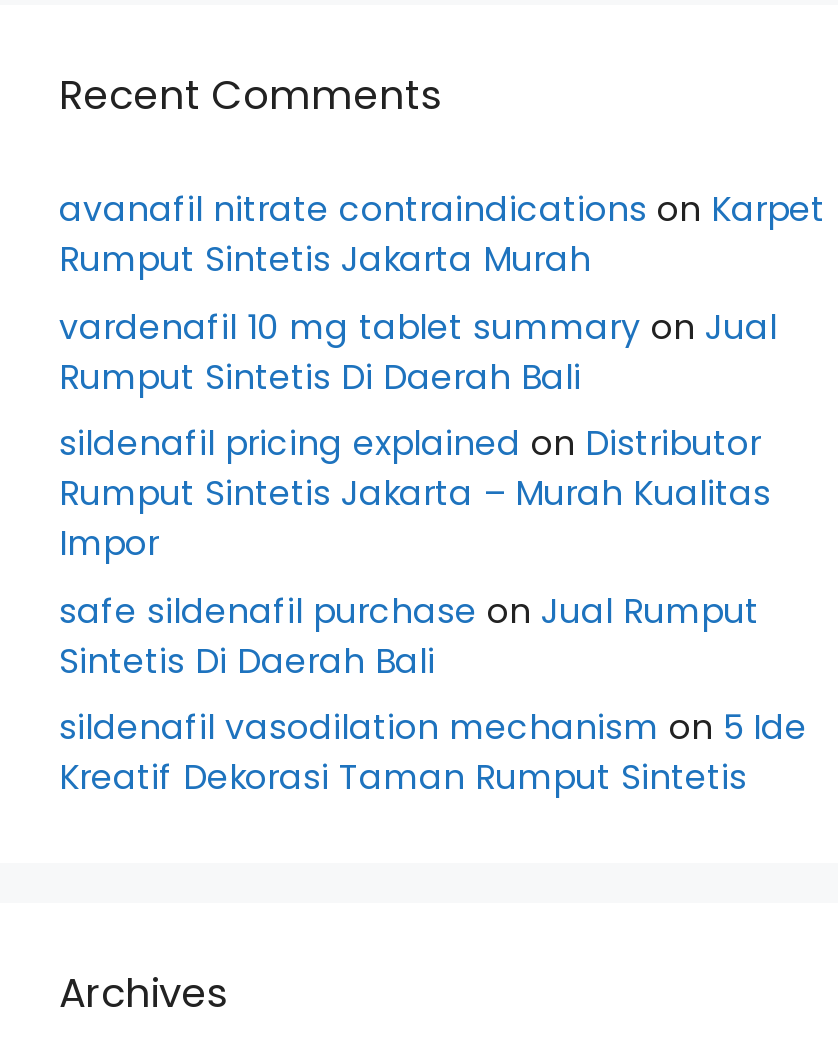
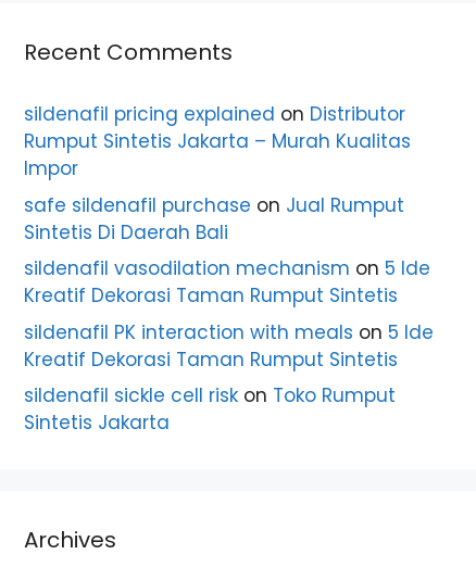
- avanafil nitrate contraindications on Karpet
- Rumput Sintetis Jakarta Murah
- vardenafil 10 mg tablet summary on Jual
- Rumput Sintetis Di Daerah Bali

moved up: sildenafil pricing explained on Distributor | Rumput Sintetis Jakarta – Murah Kualitas | Impor | safe sildenafil purchase on Jual Rumput | Sintetis Di Daerah Bali | sildenafil vasodilation mechanism on 5 Ide | Kreatif Dekorasi Taman Rumput Sintetis

+ sildenafil PK interaction with meals on 5 Ide
+ Kreatif Dekorasi Taman Rumput Sintetis
+ sildenafil sickle cell risk on Toko Rumput
+ Sintetis Jakarta
